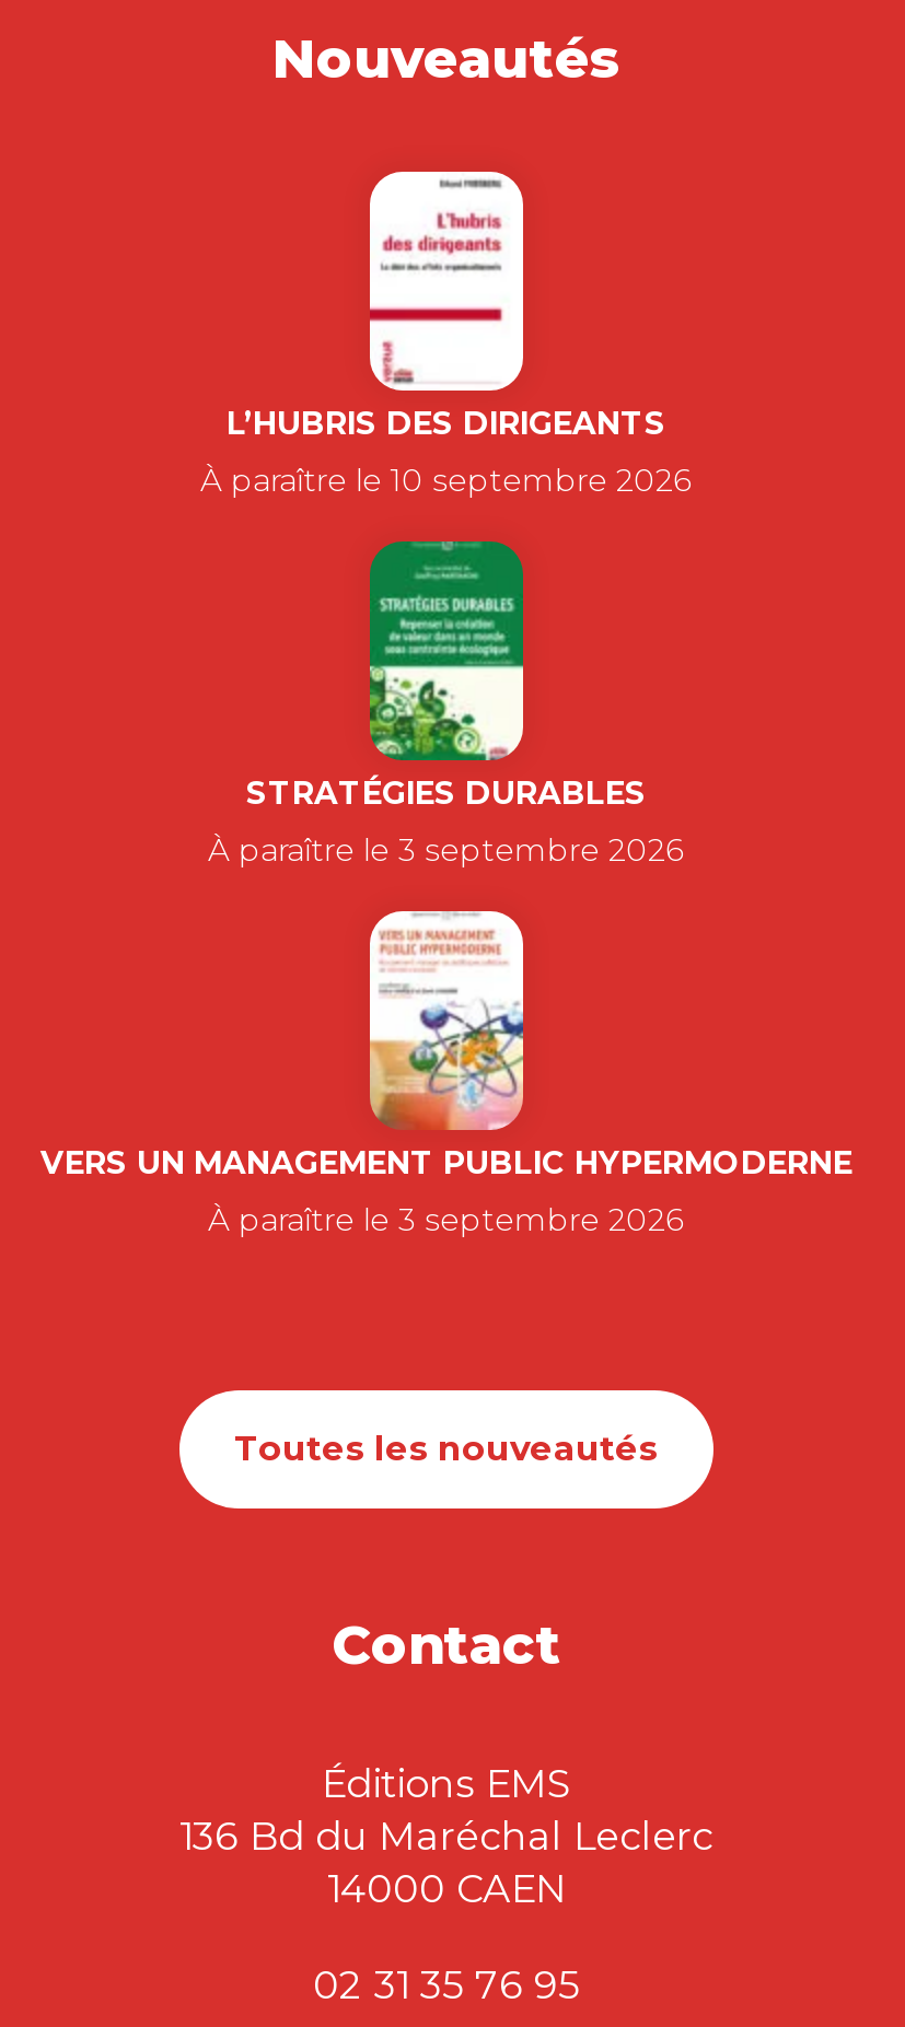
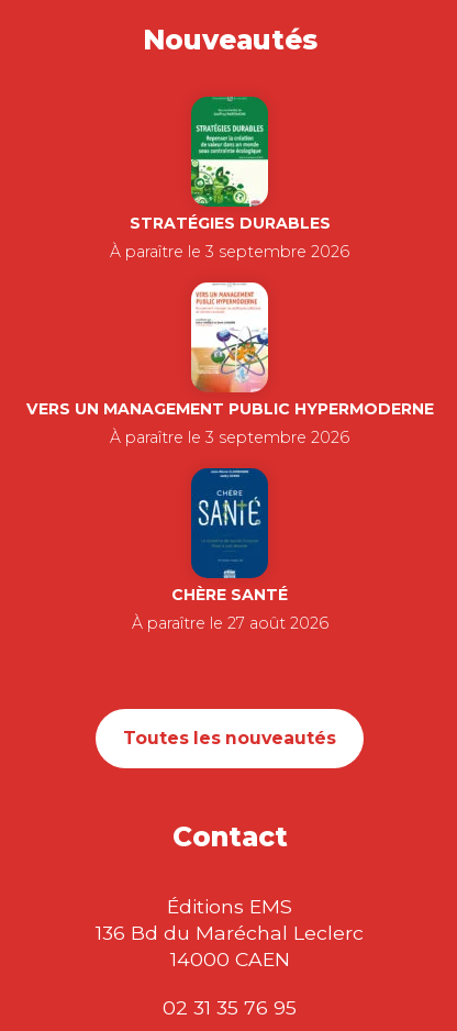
- [image]
- L’HUBRIS DES DIRIGEANTS
- À paraître le 10 septembre 2026

moved up: [image] | STRATÉGIES DURABLES | À paraître le 3 septembre 2026 | VERS UN MANAGEMENT PUBLIC HYPERMODERNE | À paraître le 3 septembre 2026

+ [image]
+ CHÈRE SANTÉ
+ À paraître le 27 août 2026
